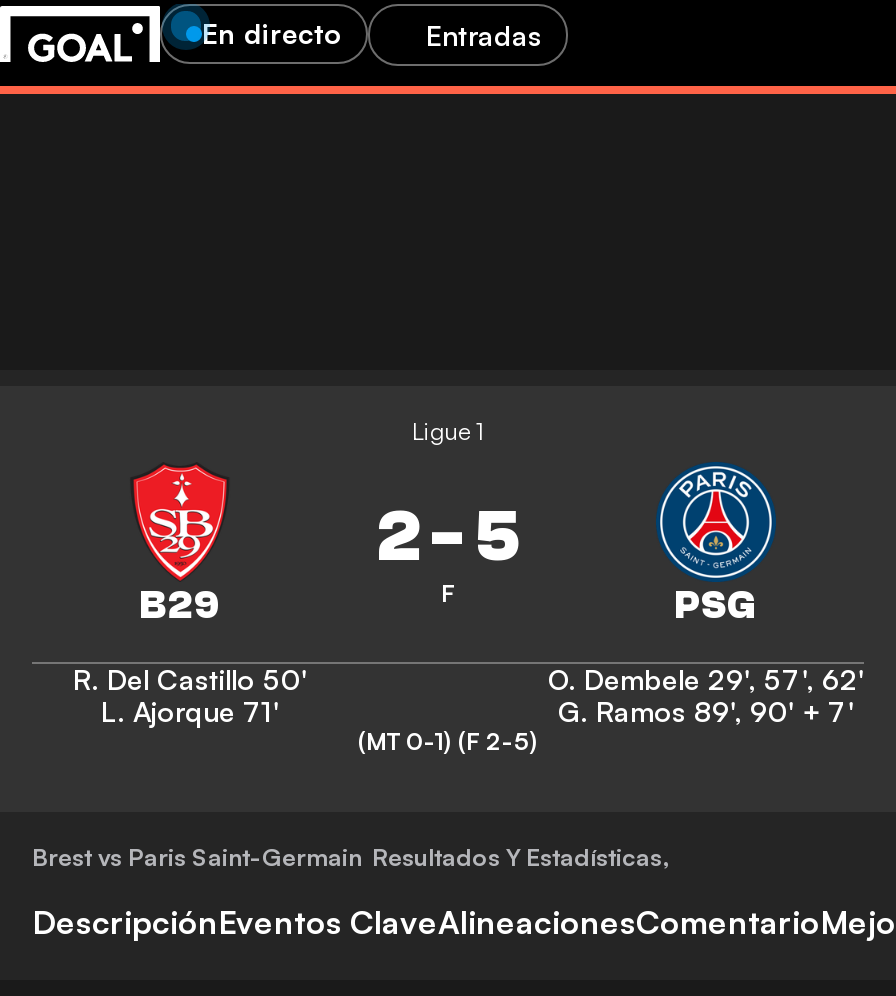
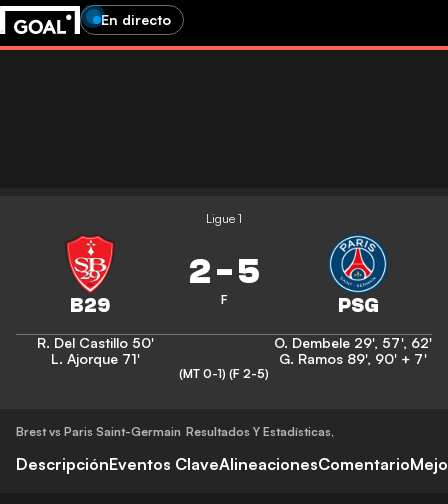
- Entradas
